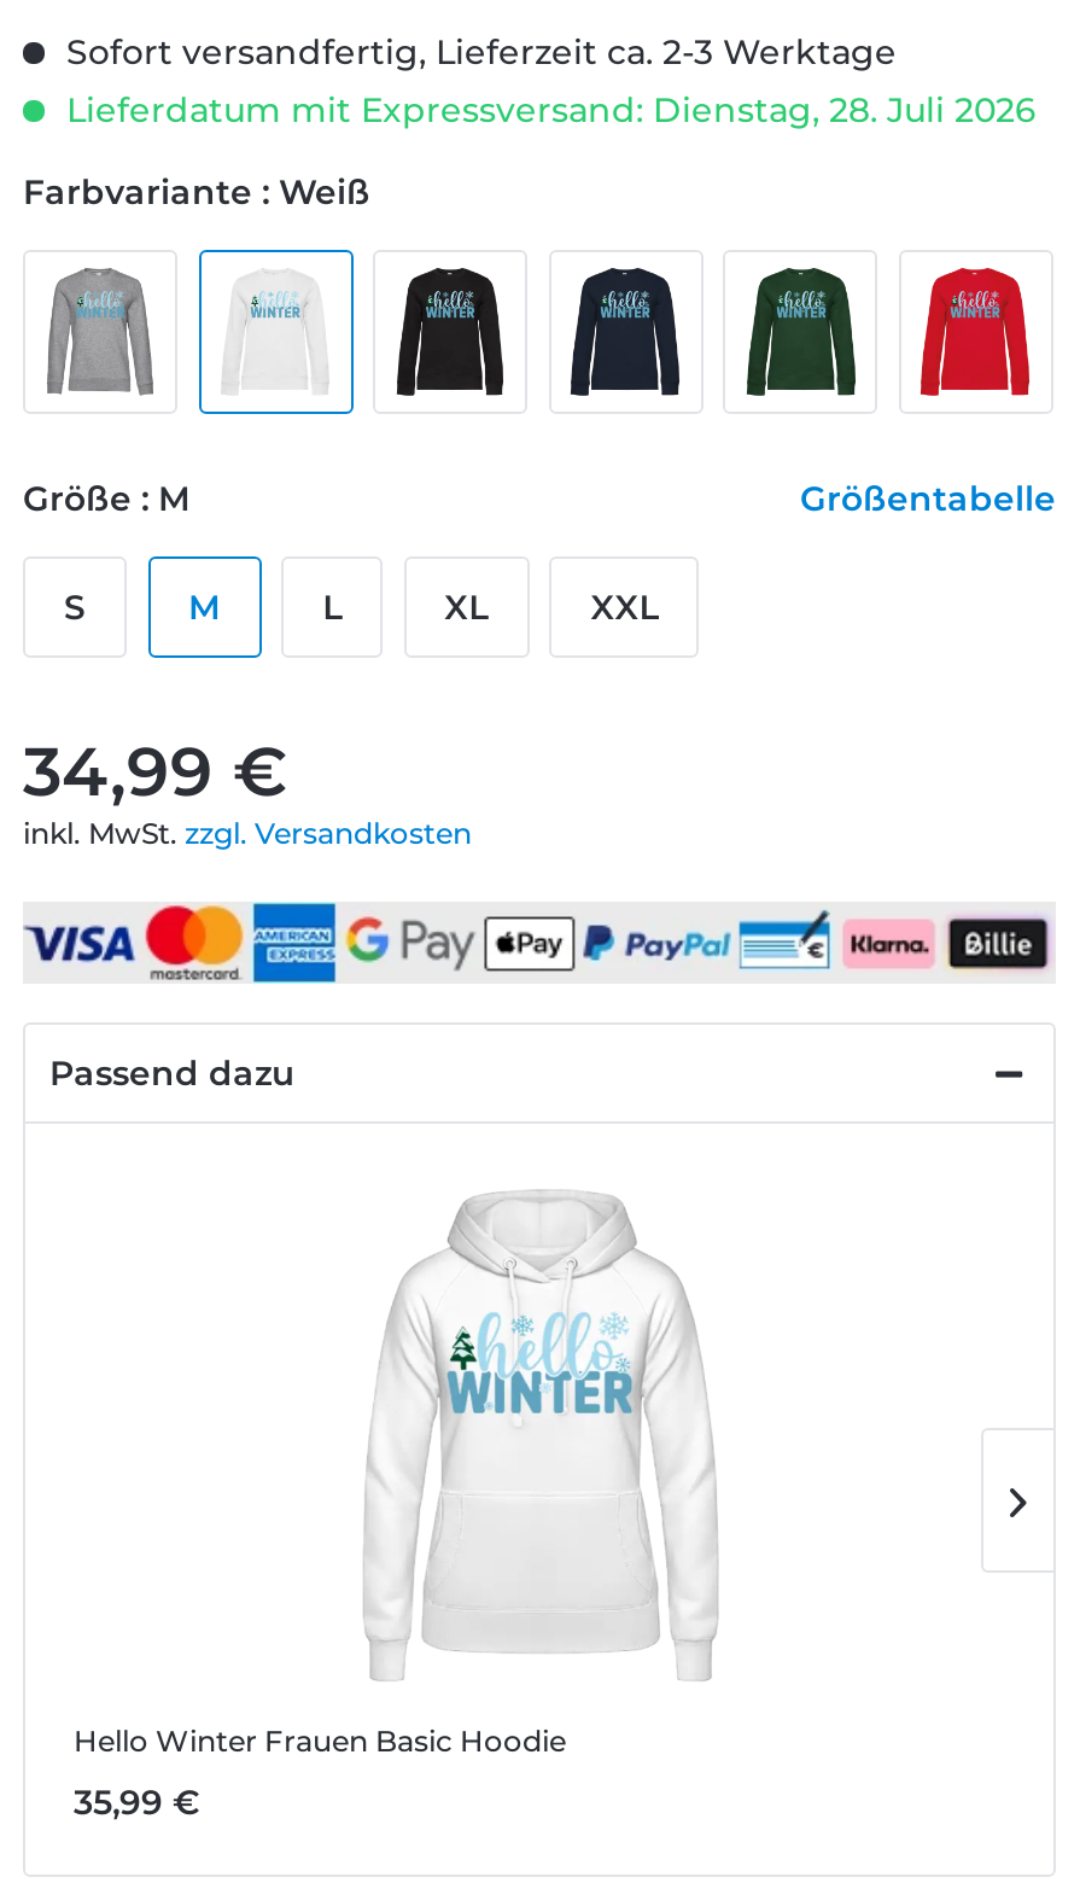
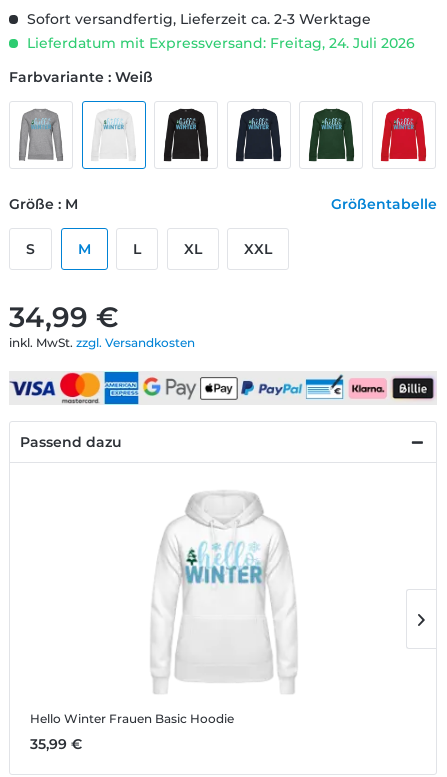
- Lieferdatum mit Expressversand: Dienstag, 28. Juli 2026
+ Lieferdatum mit Expressversand: Freitag, 24. Juli 2026
